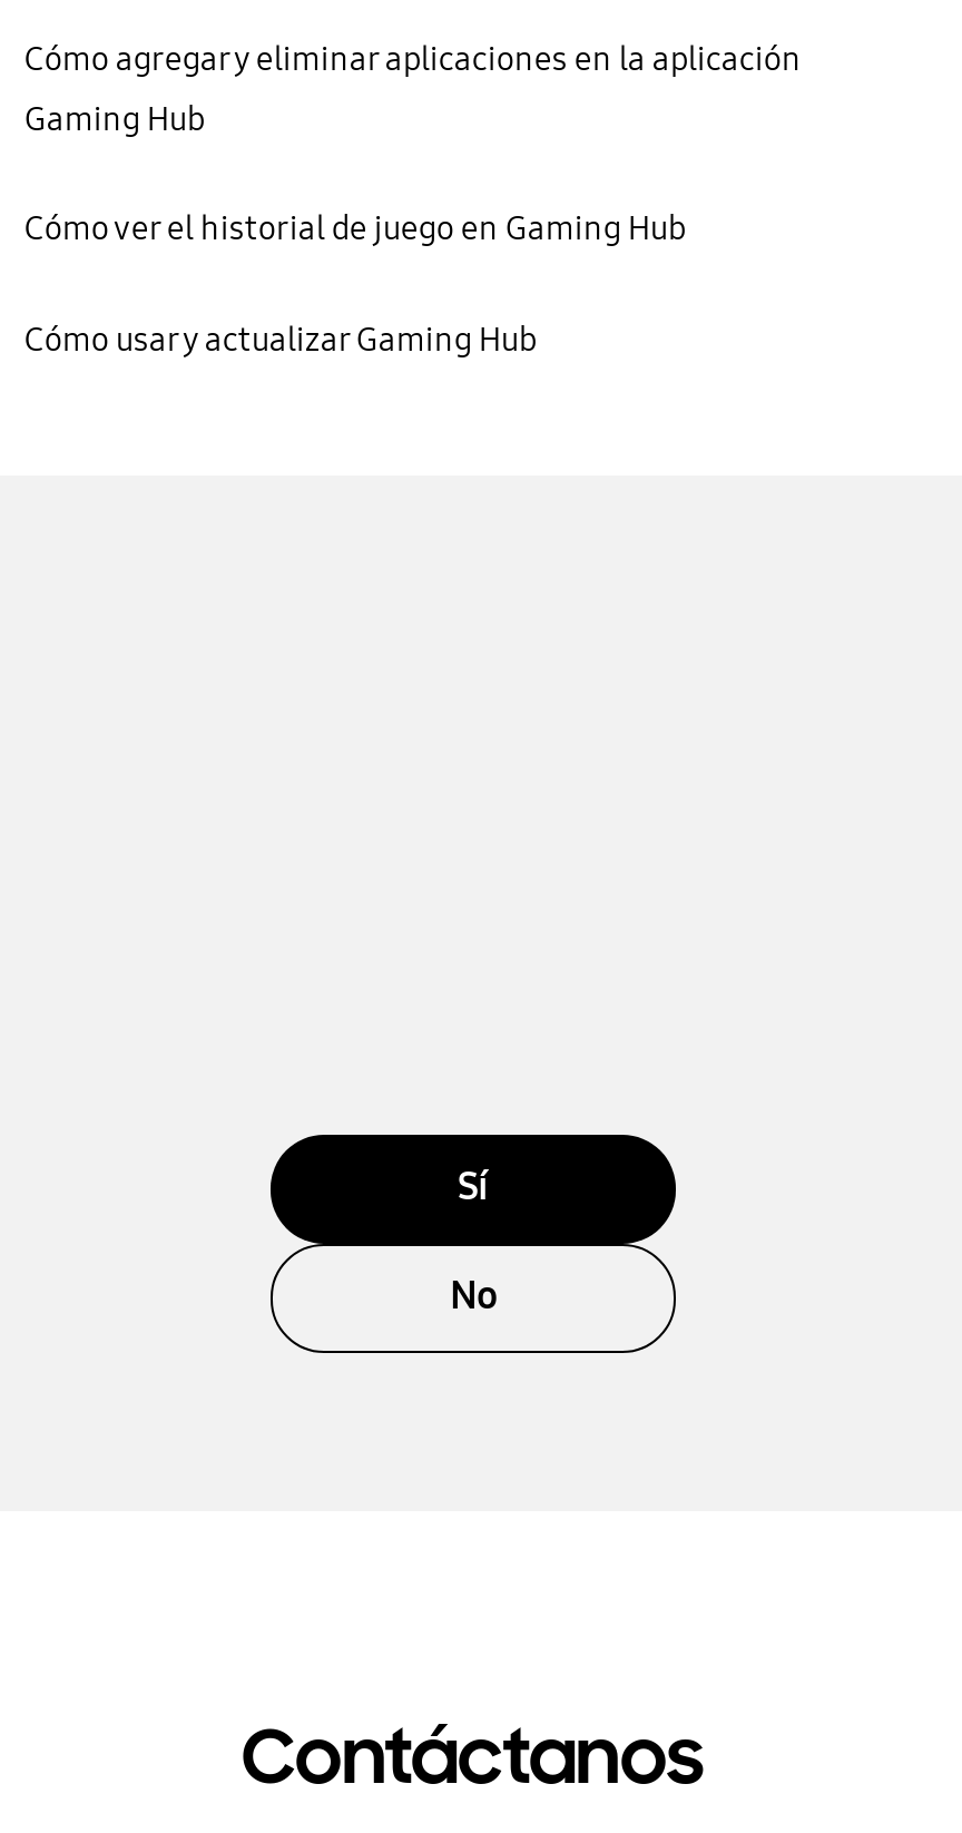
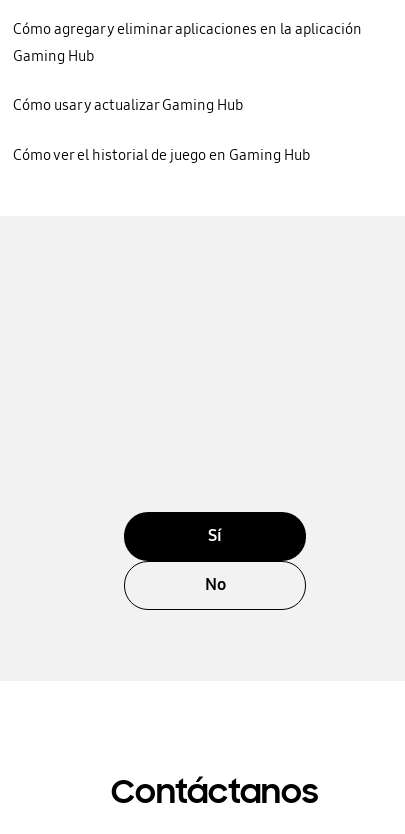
moved down: Cómo ver el historial de juego en Gaming Hub

moved up: Cómo usar y actualizar Gaming Hub
